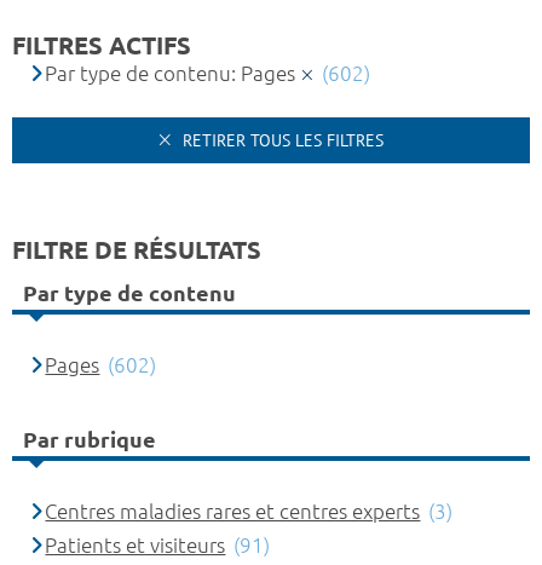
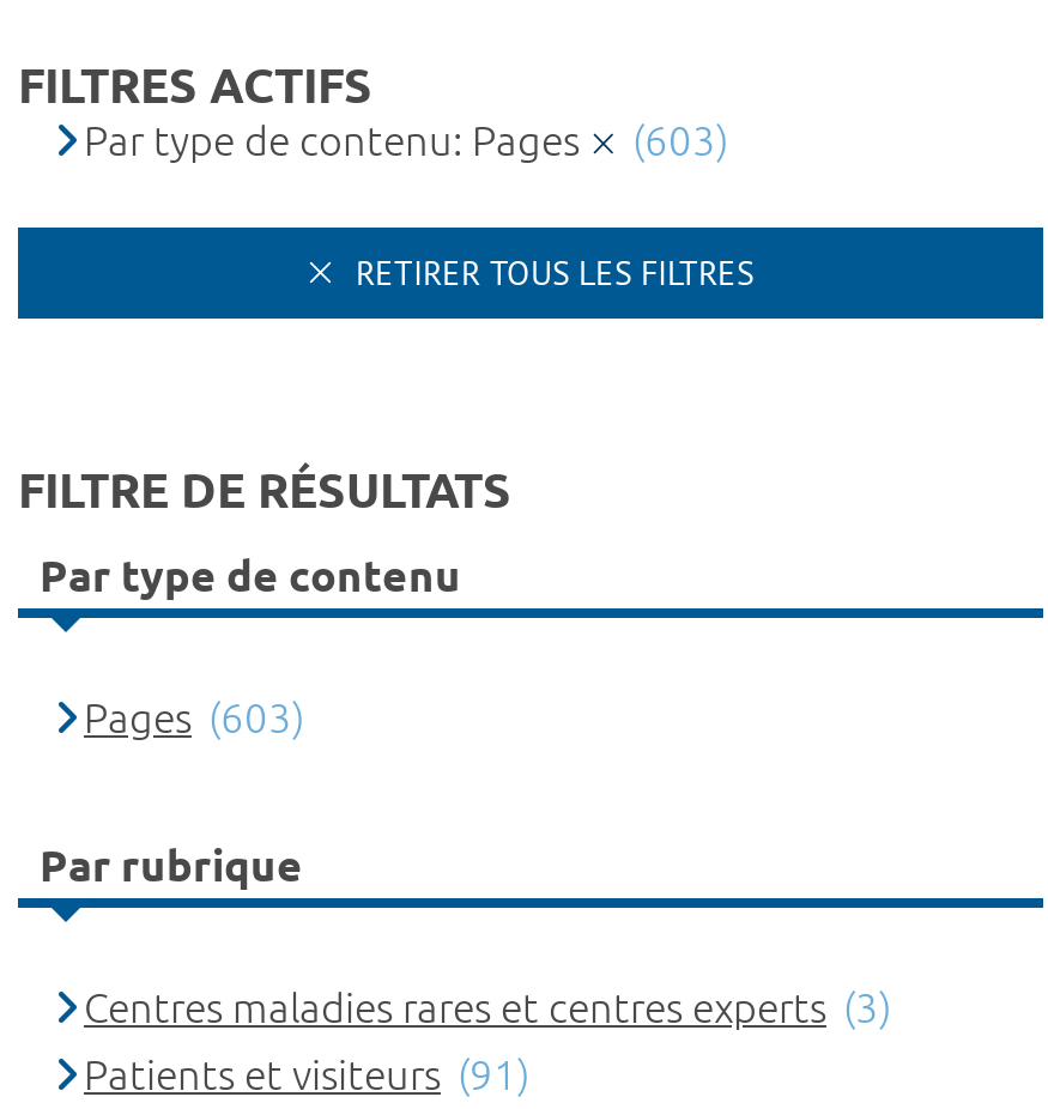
- Par type de contenu: Pages (602)
+ Par type de contenu: Pages (603)

- Pages (602)
+ Pages (603)
